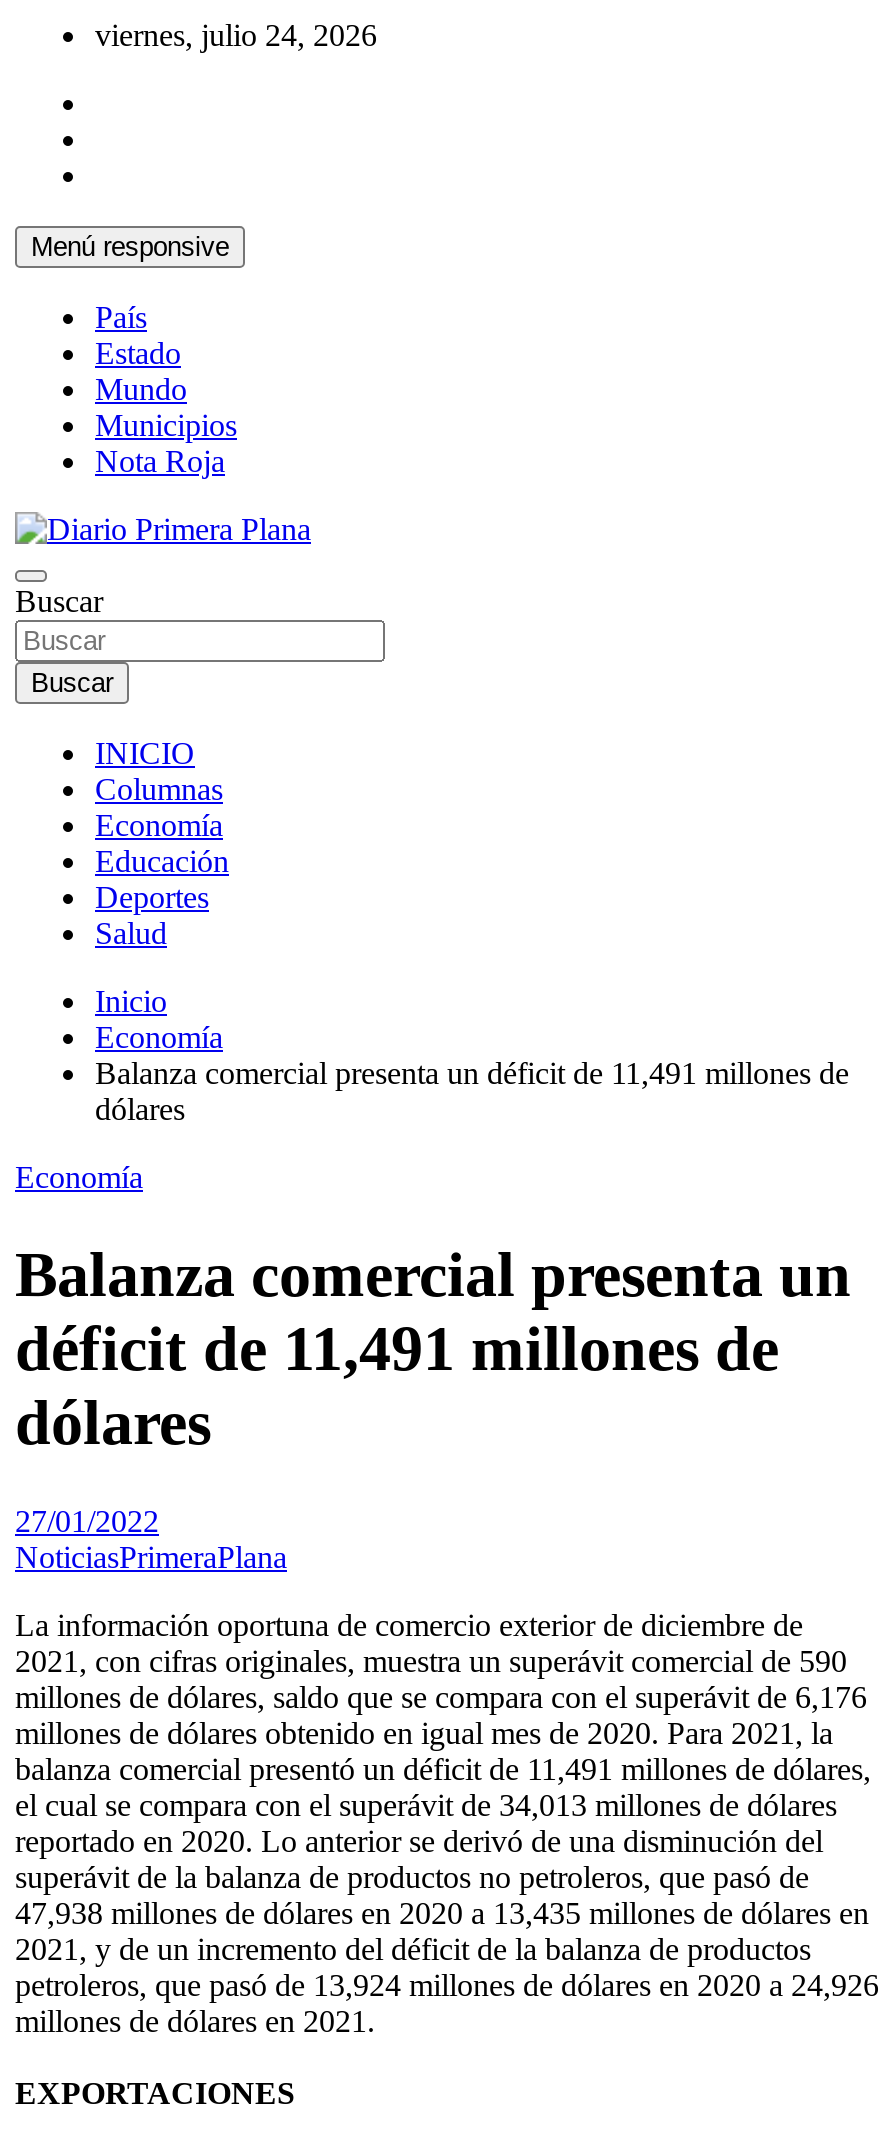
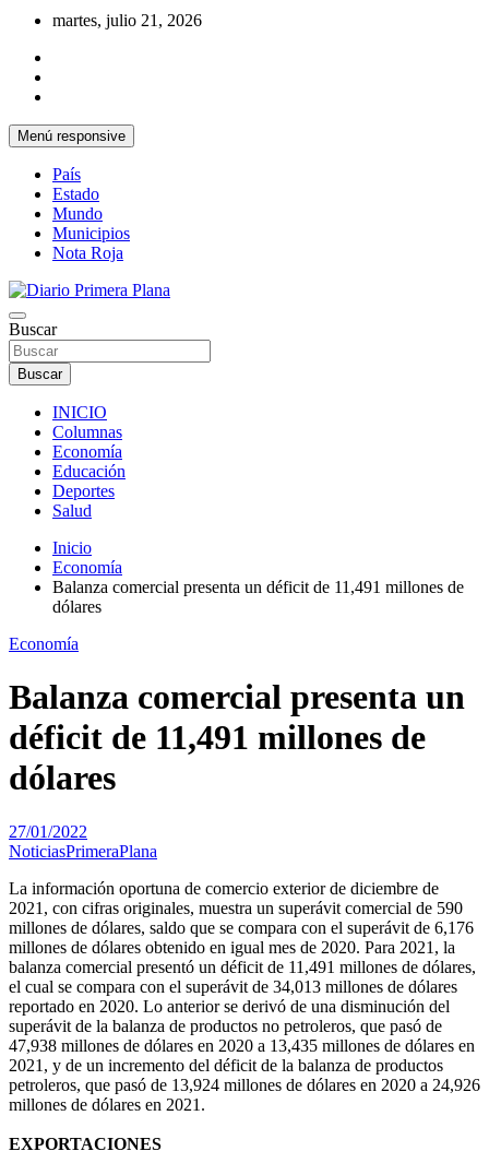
- viernes, julio 24, 2026
+ martes, julio 21, 2026
